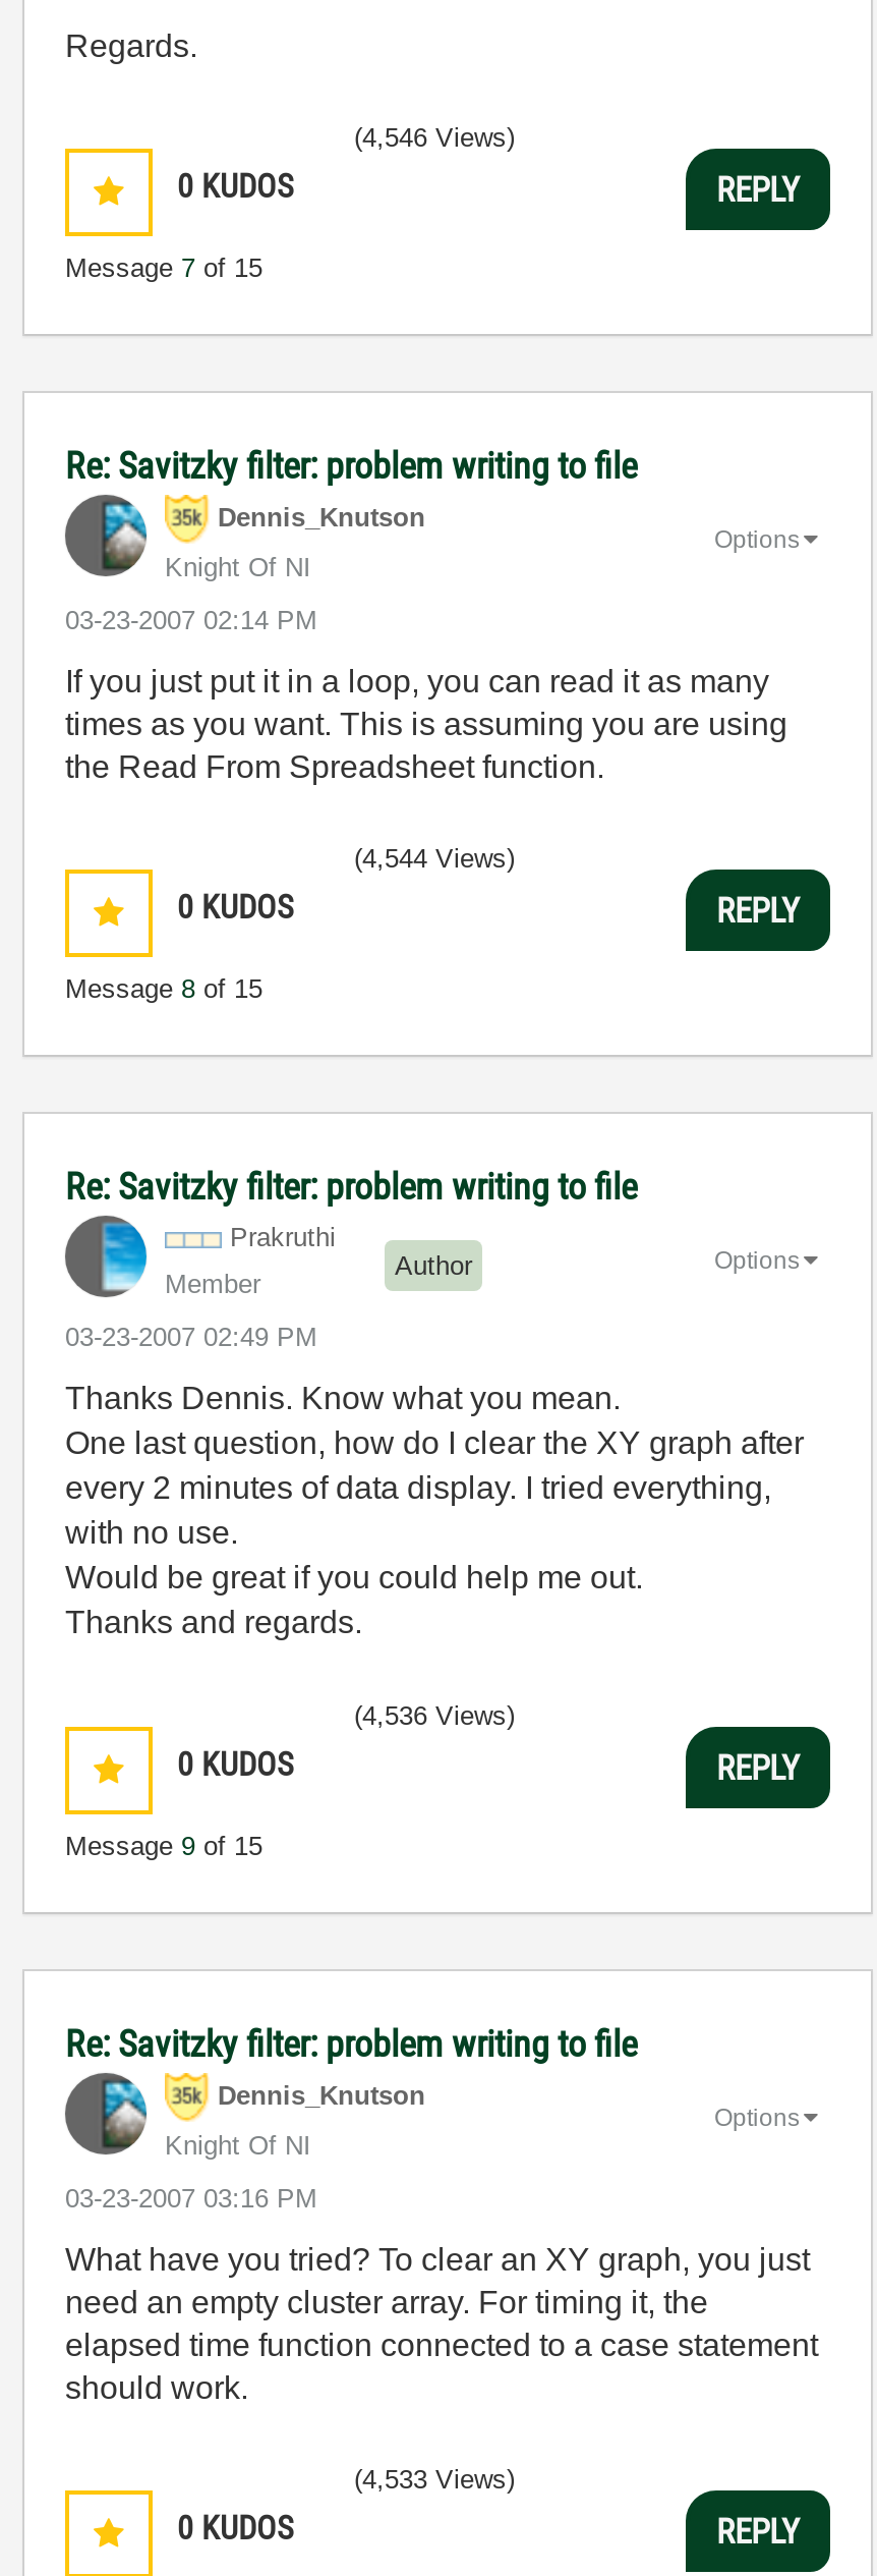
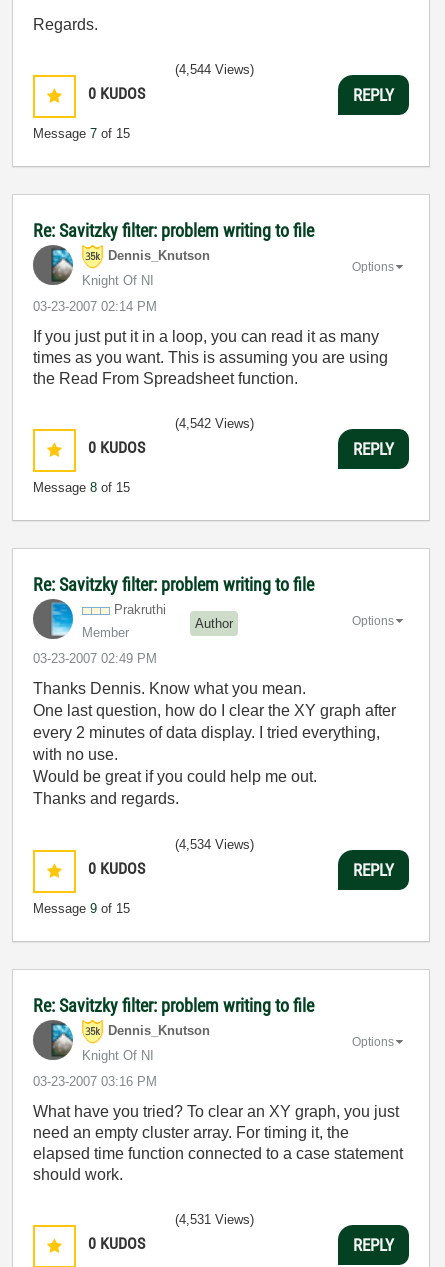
- (4,546 Views)
+ (4,544 Views)

- (4,544 Views)
+ (4,542 Views)

- (4,536 Views)
+ (4,534 Views)

- (4,533 Views)
+ (4,531 Views)
